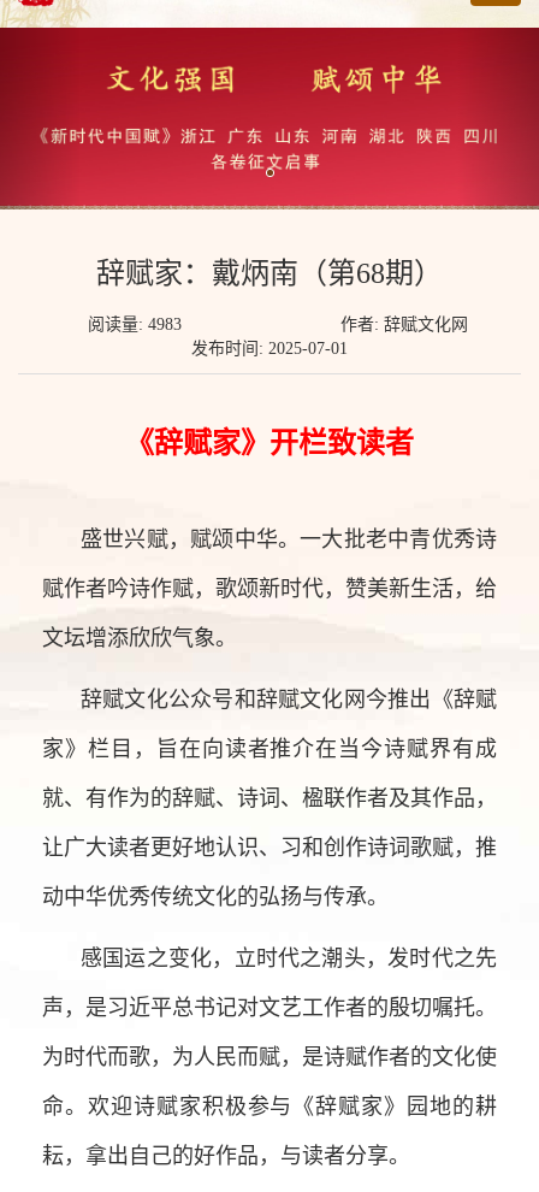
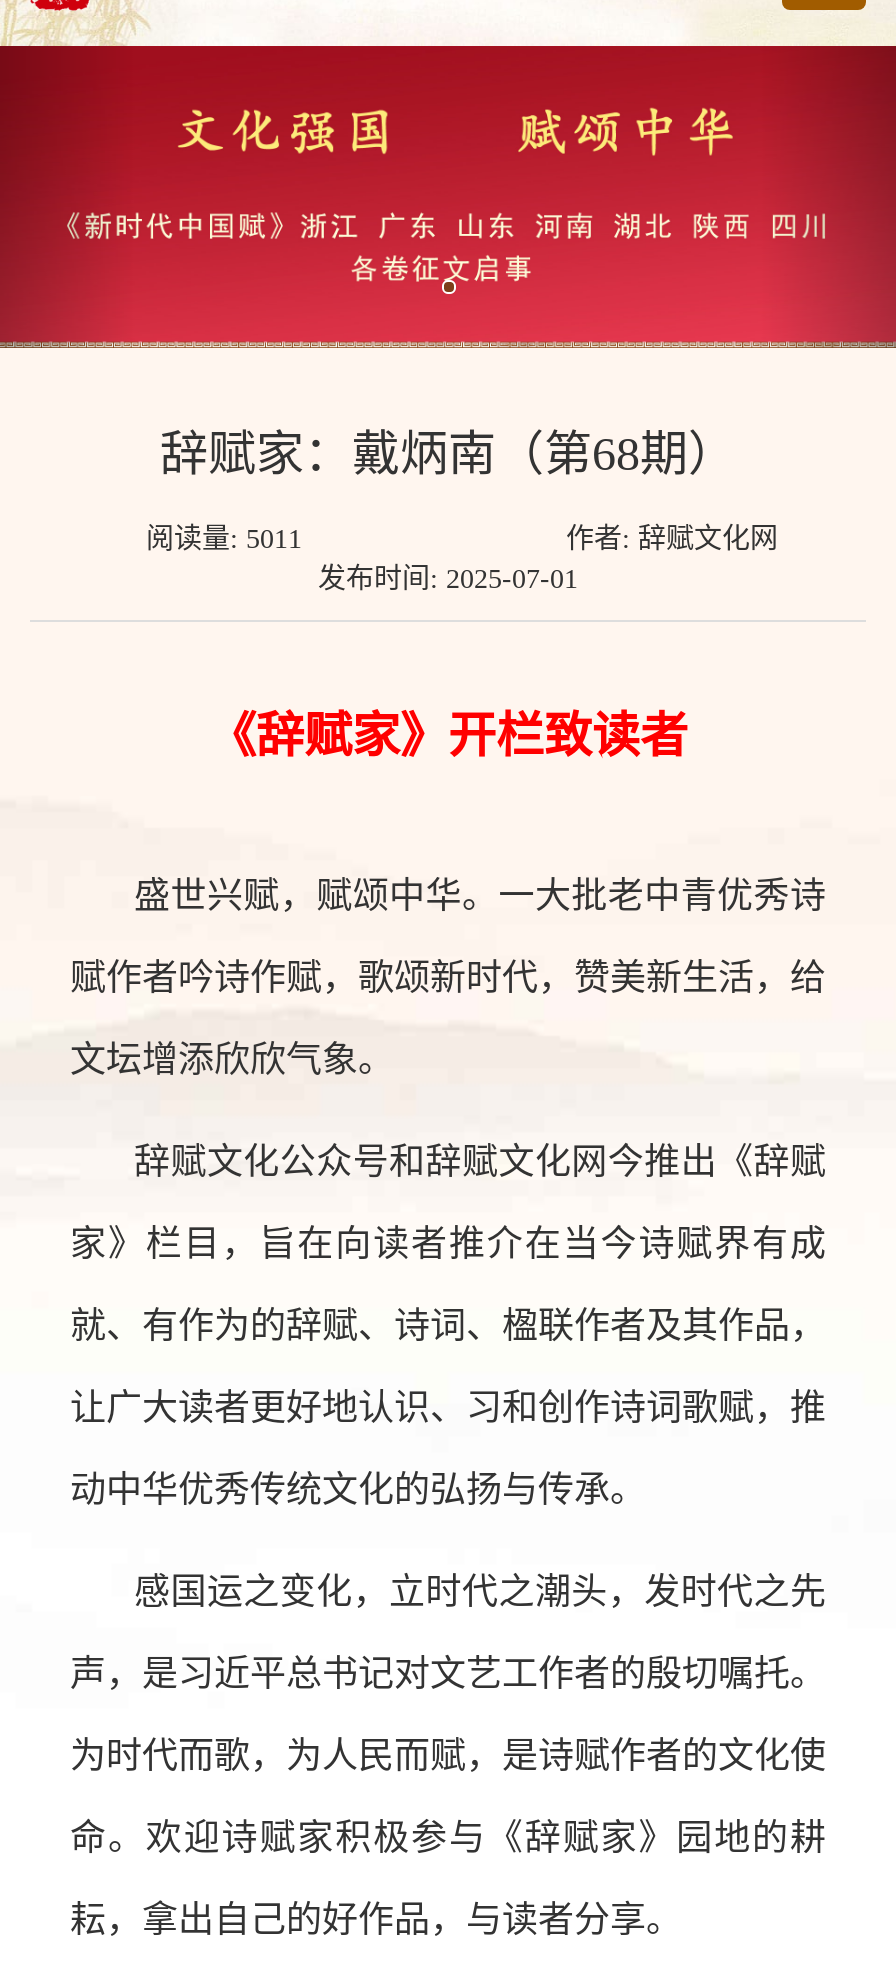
- 阅读量: 4983
+ 阅读量: 5011
